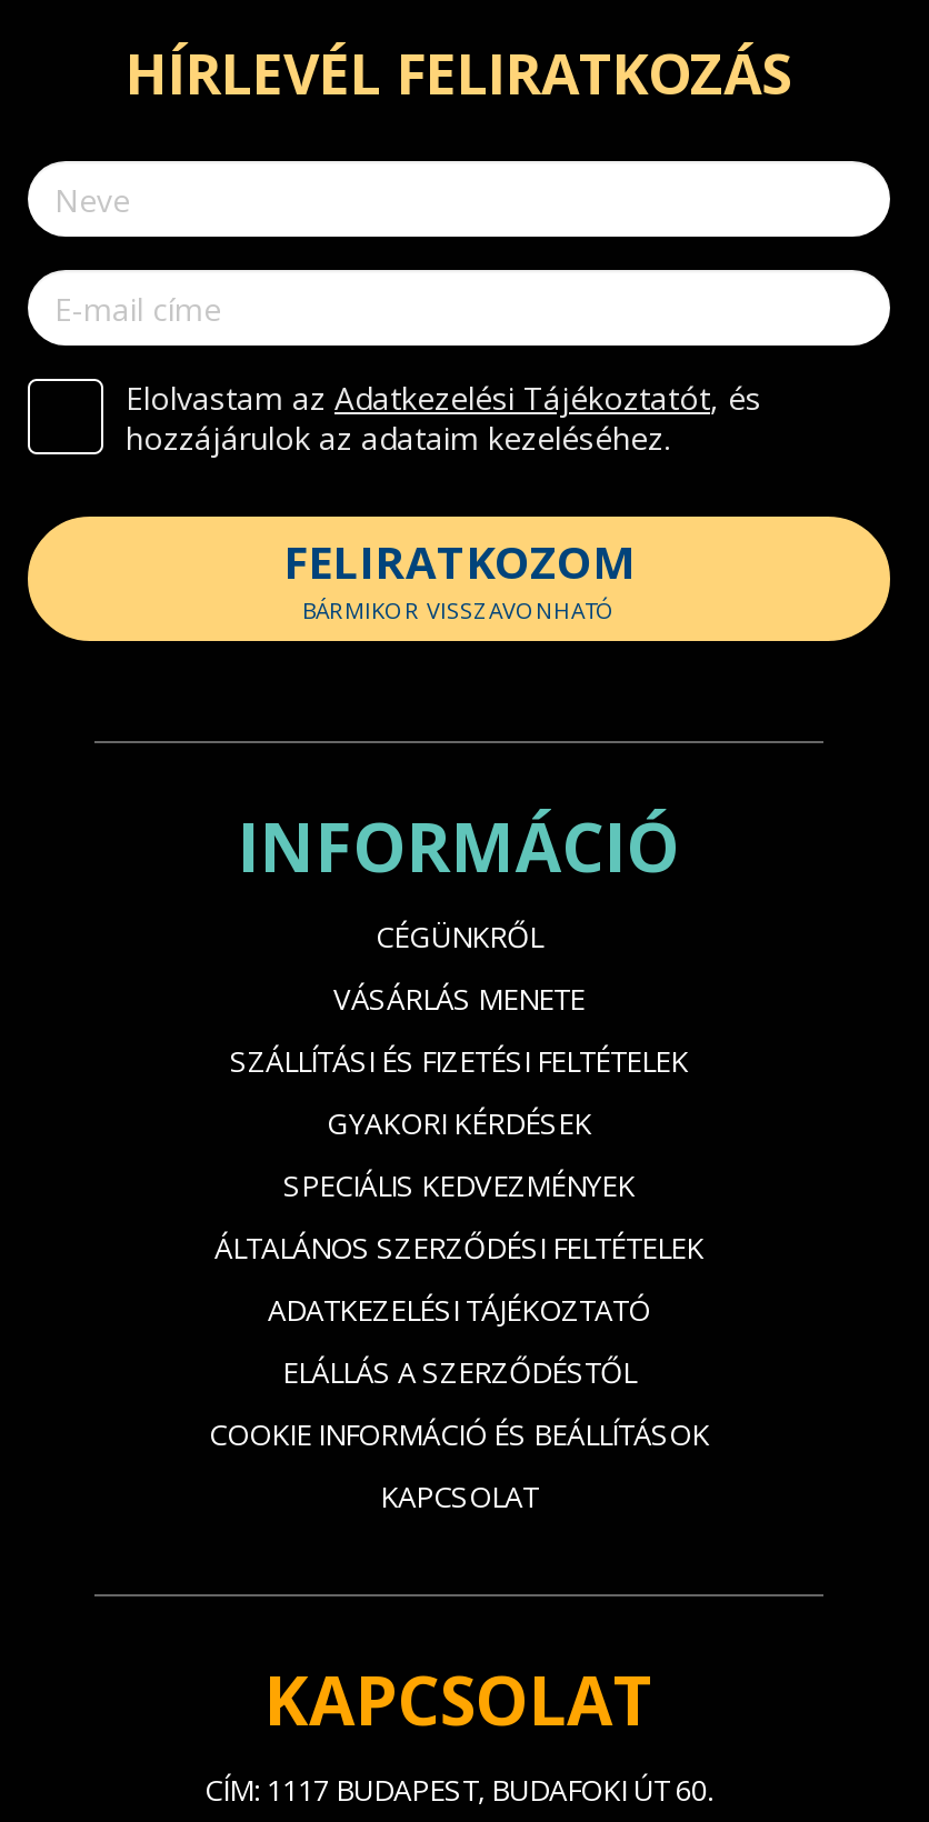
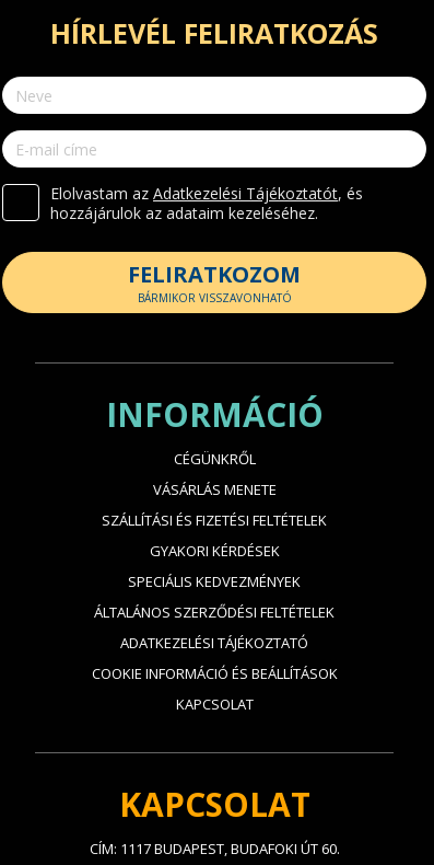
- ELÁLLÁS A SZERZŐDÉSTŐL
